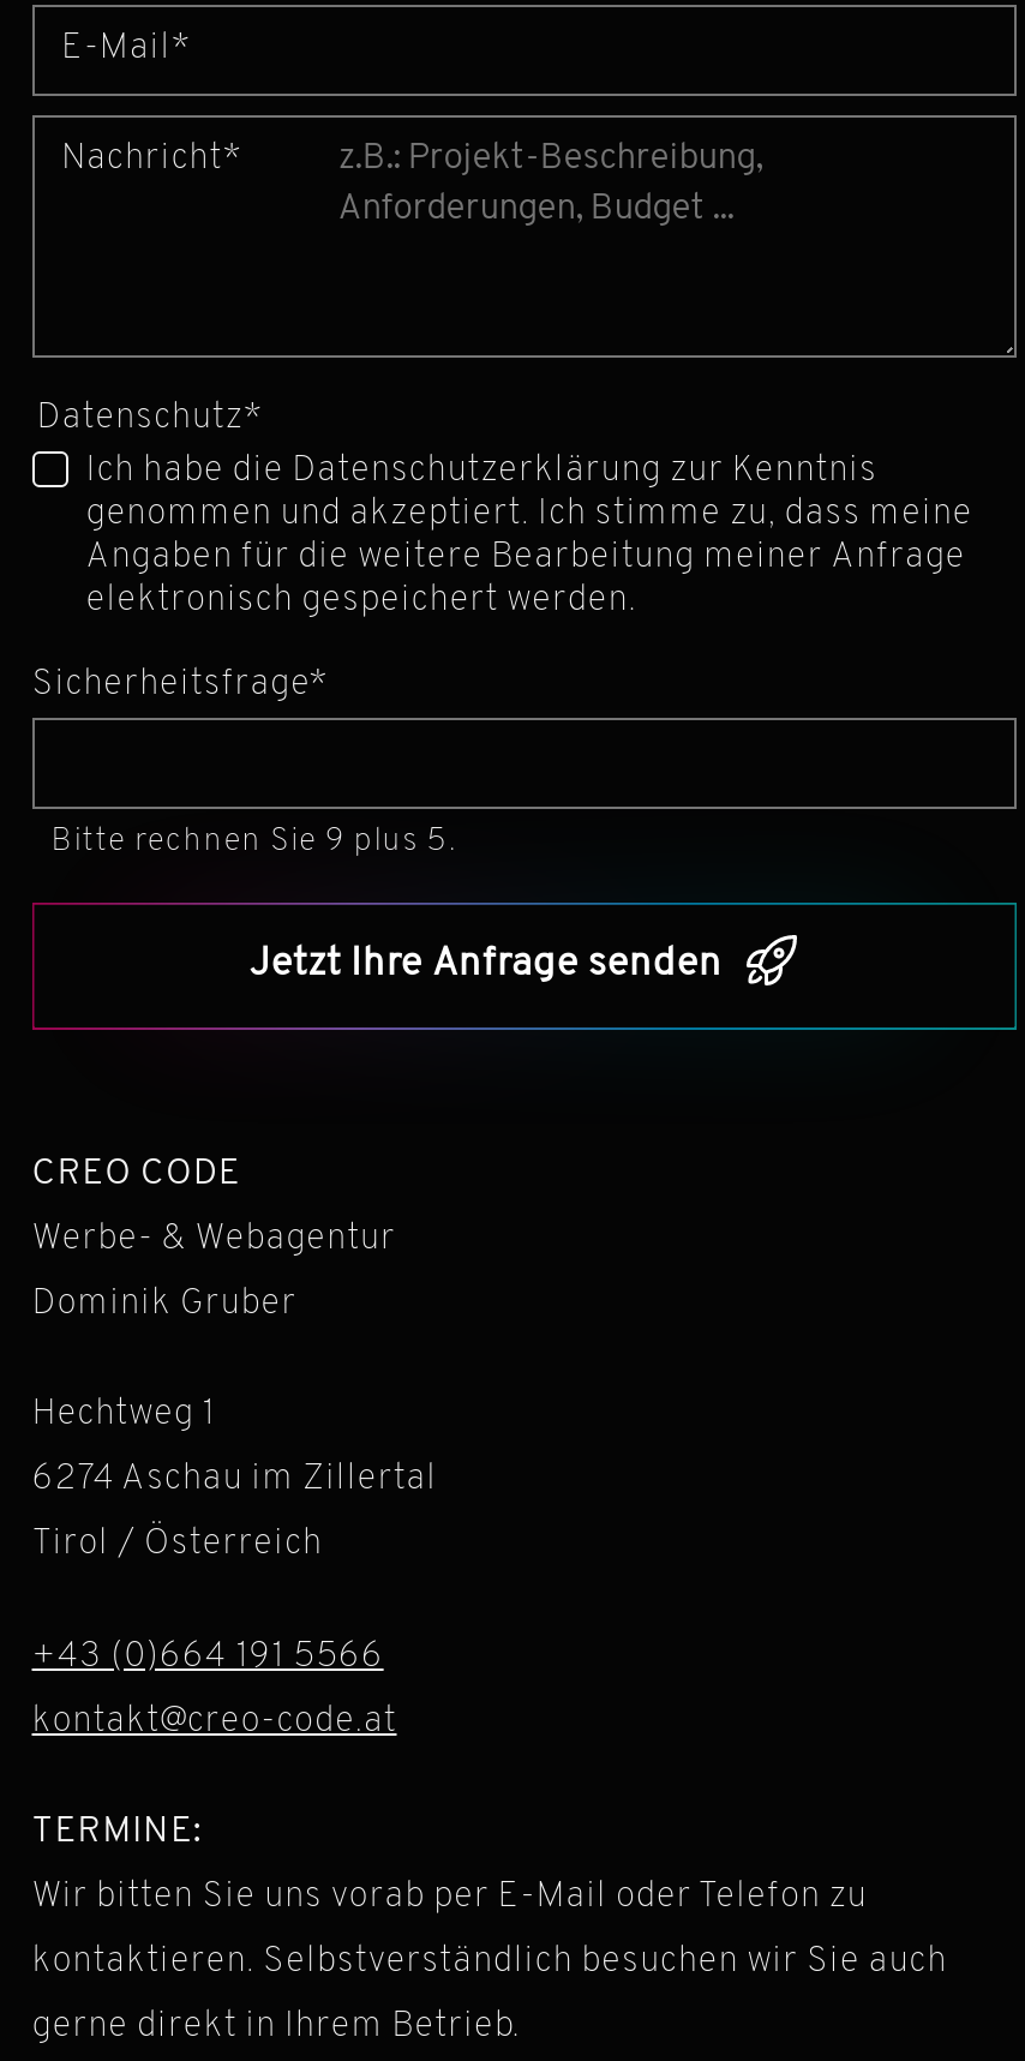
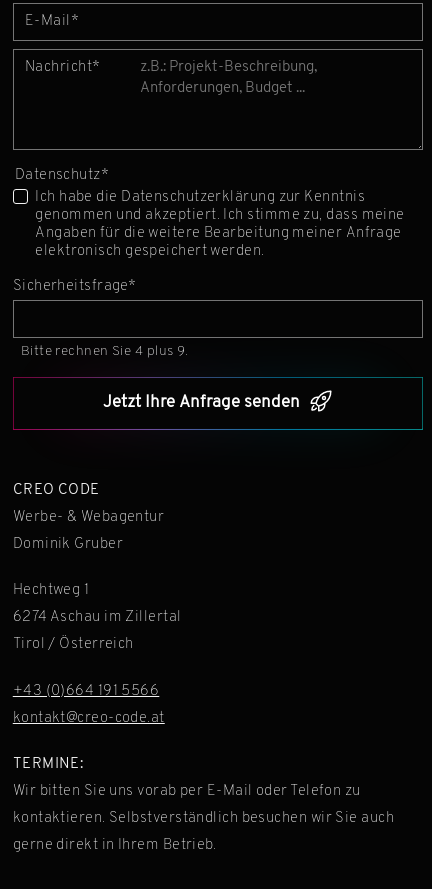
- Bitte rechnen Sie 9 plus 5.
+ Bitte rechnen Sie 4 plus 9.
